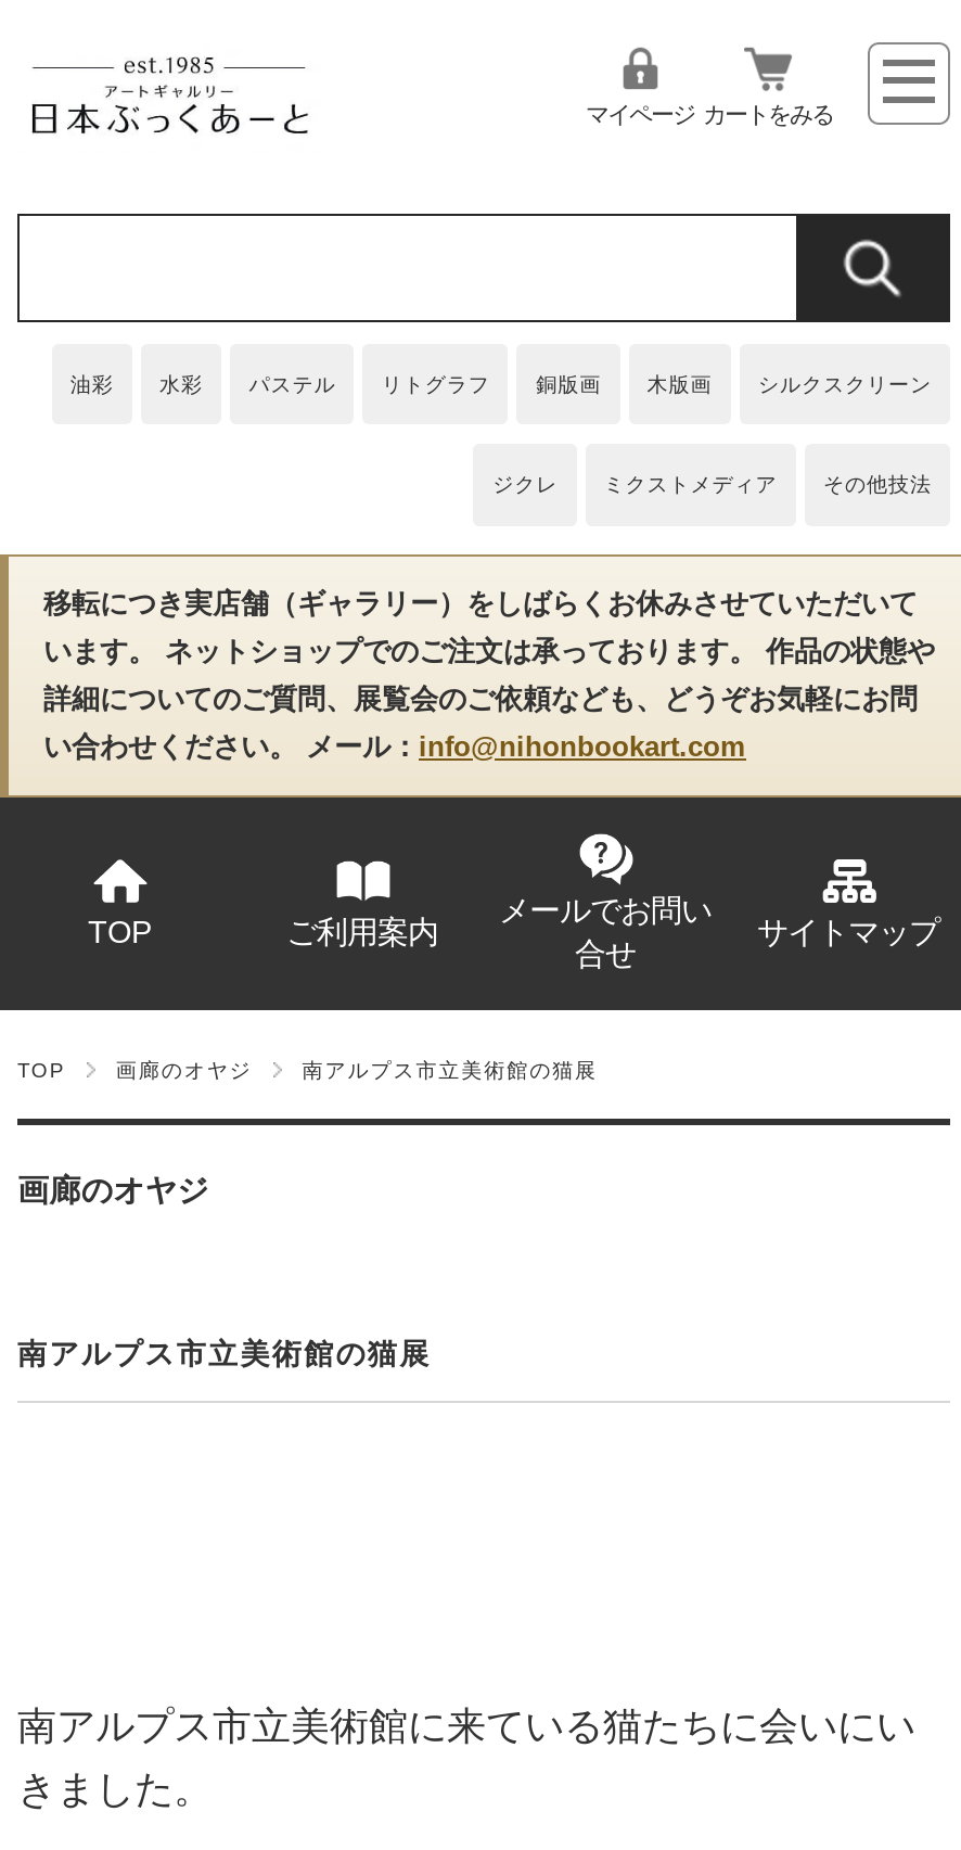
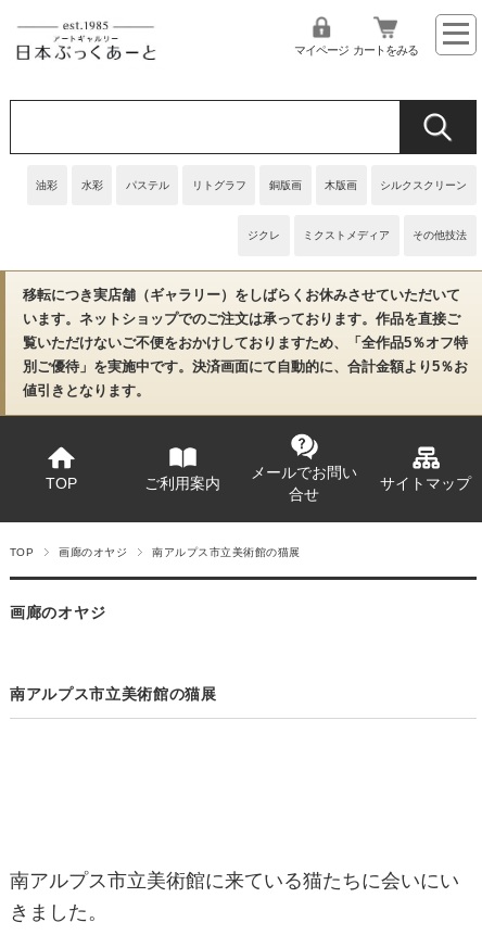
- います。 ネットショップでのご注文は承っております。 作品の状態や
- 詳細についてのご質問、展覧会のご依頼なども、どうぞお気軽にお問
- い合わせください。 メール：info@nihonbookart.com
+ います。ネットショップでのご注文は承っております。作品を直接ご
+ 覧いただけないご不便をおかけしておりますため、「全作品5％オフ特
+ 別ご優待」を実施中です。決済画面にて自動的に、合計金額より5％お
+ 値引きとなります。
